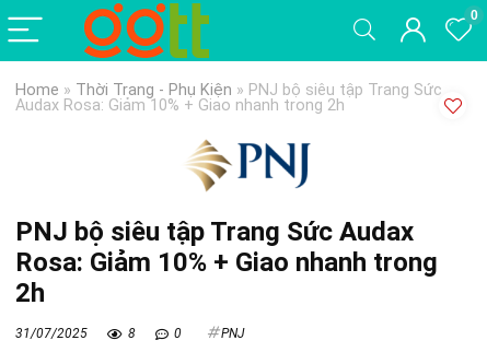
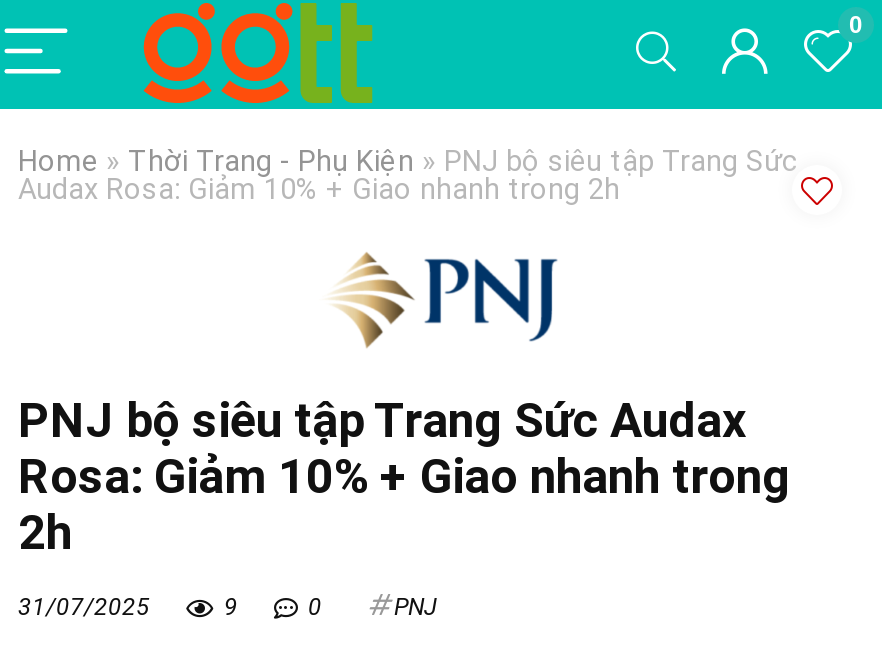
- 8
+ 9
